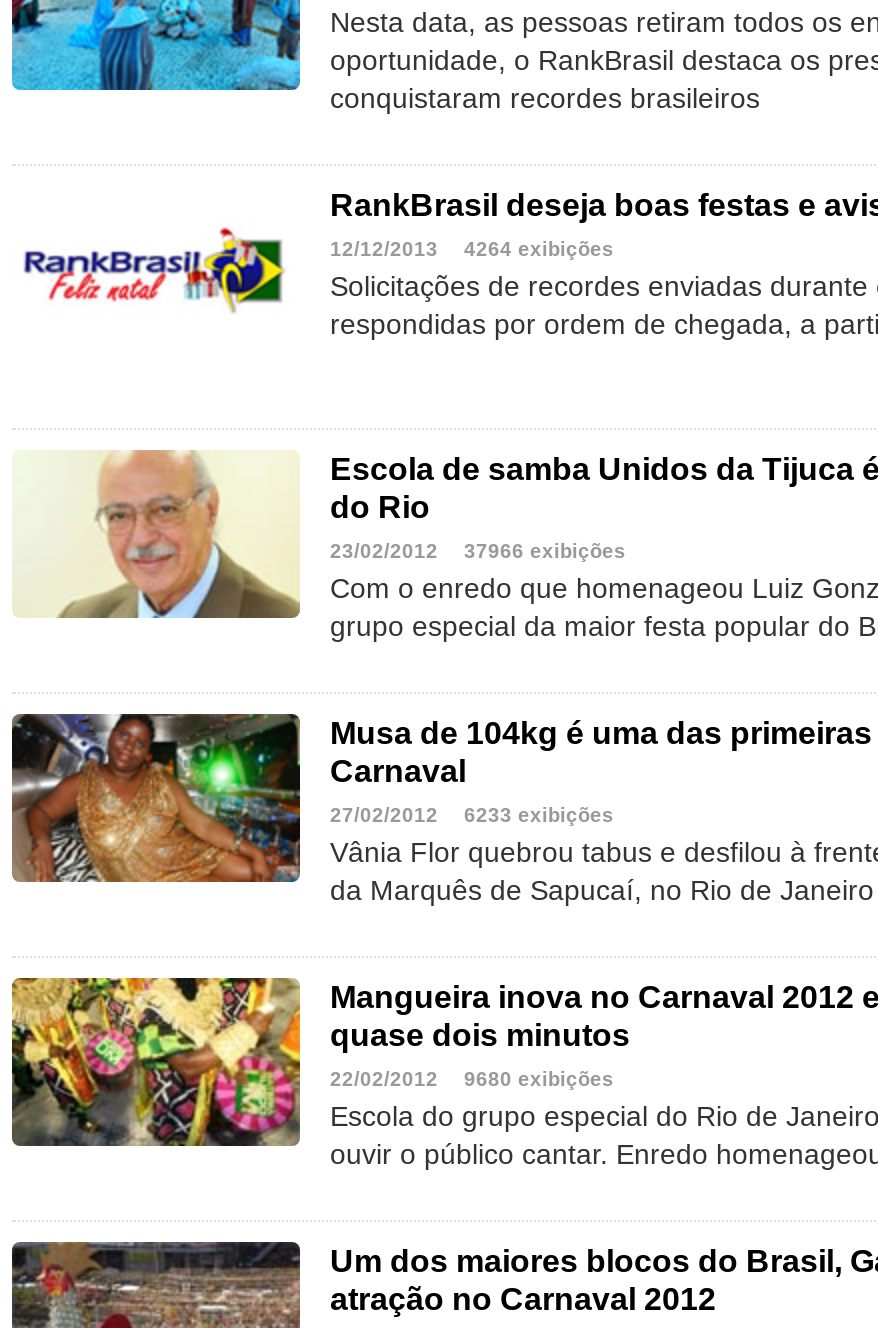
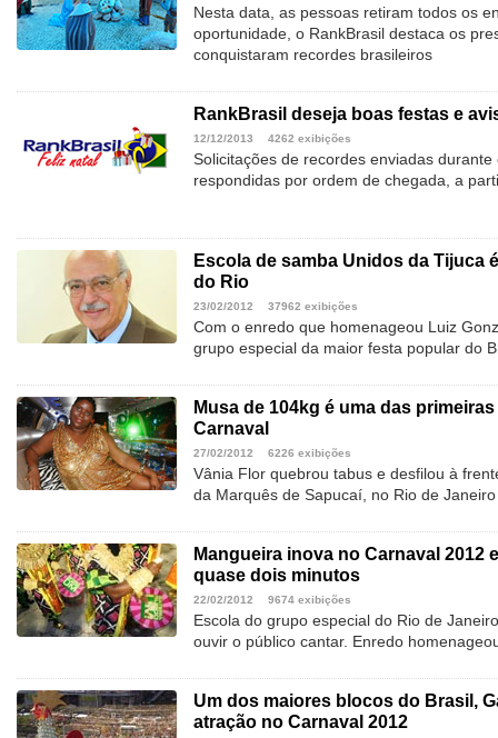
- 12/12/2013 4264 exibições
+ 12/12/2013 4262 exibições

- 23/02/2012 37966 exibições
+ 23/02/2012 37962 exibições

- 27/02/2012 6233 exibições
+ 27/02/2012 6226 exibições

- 22/02/2012 9680 exibições
+ 22/02/2012 9674 exibições
